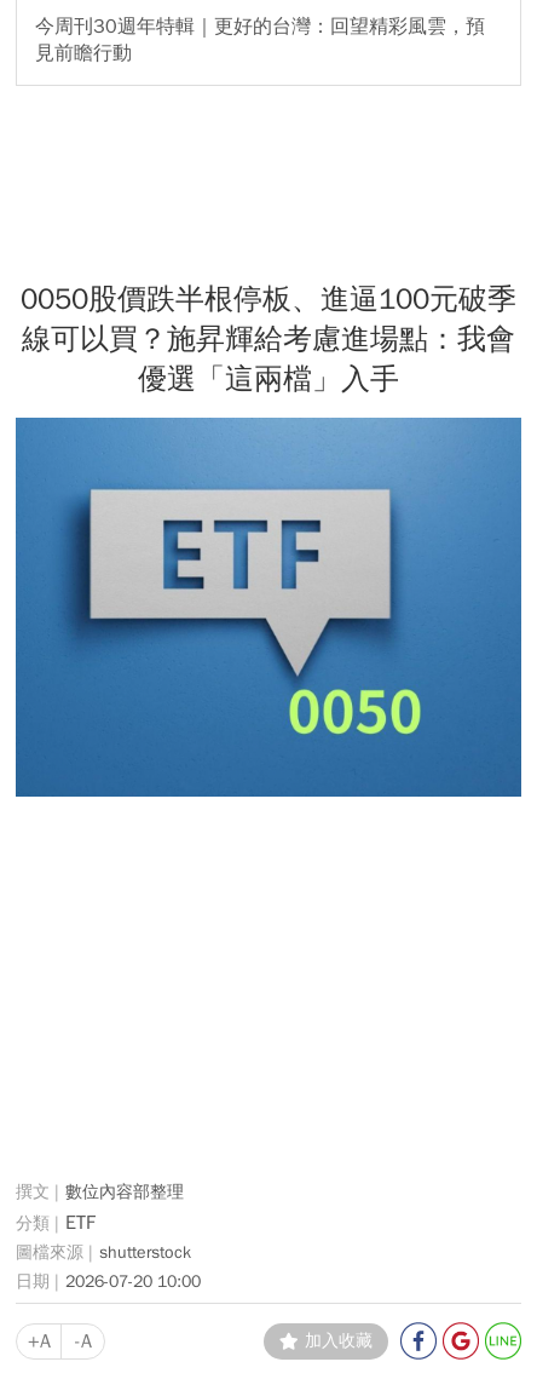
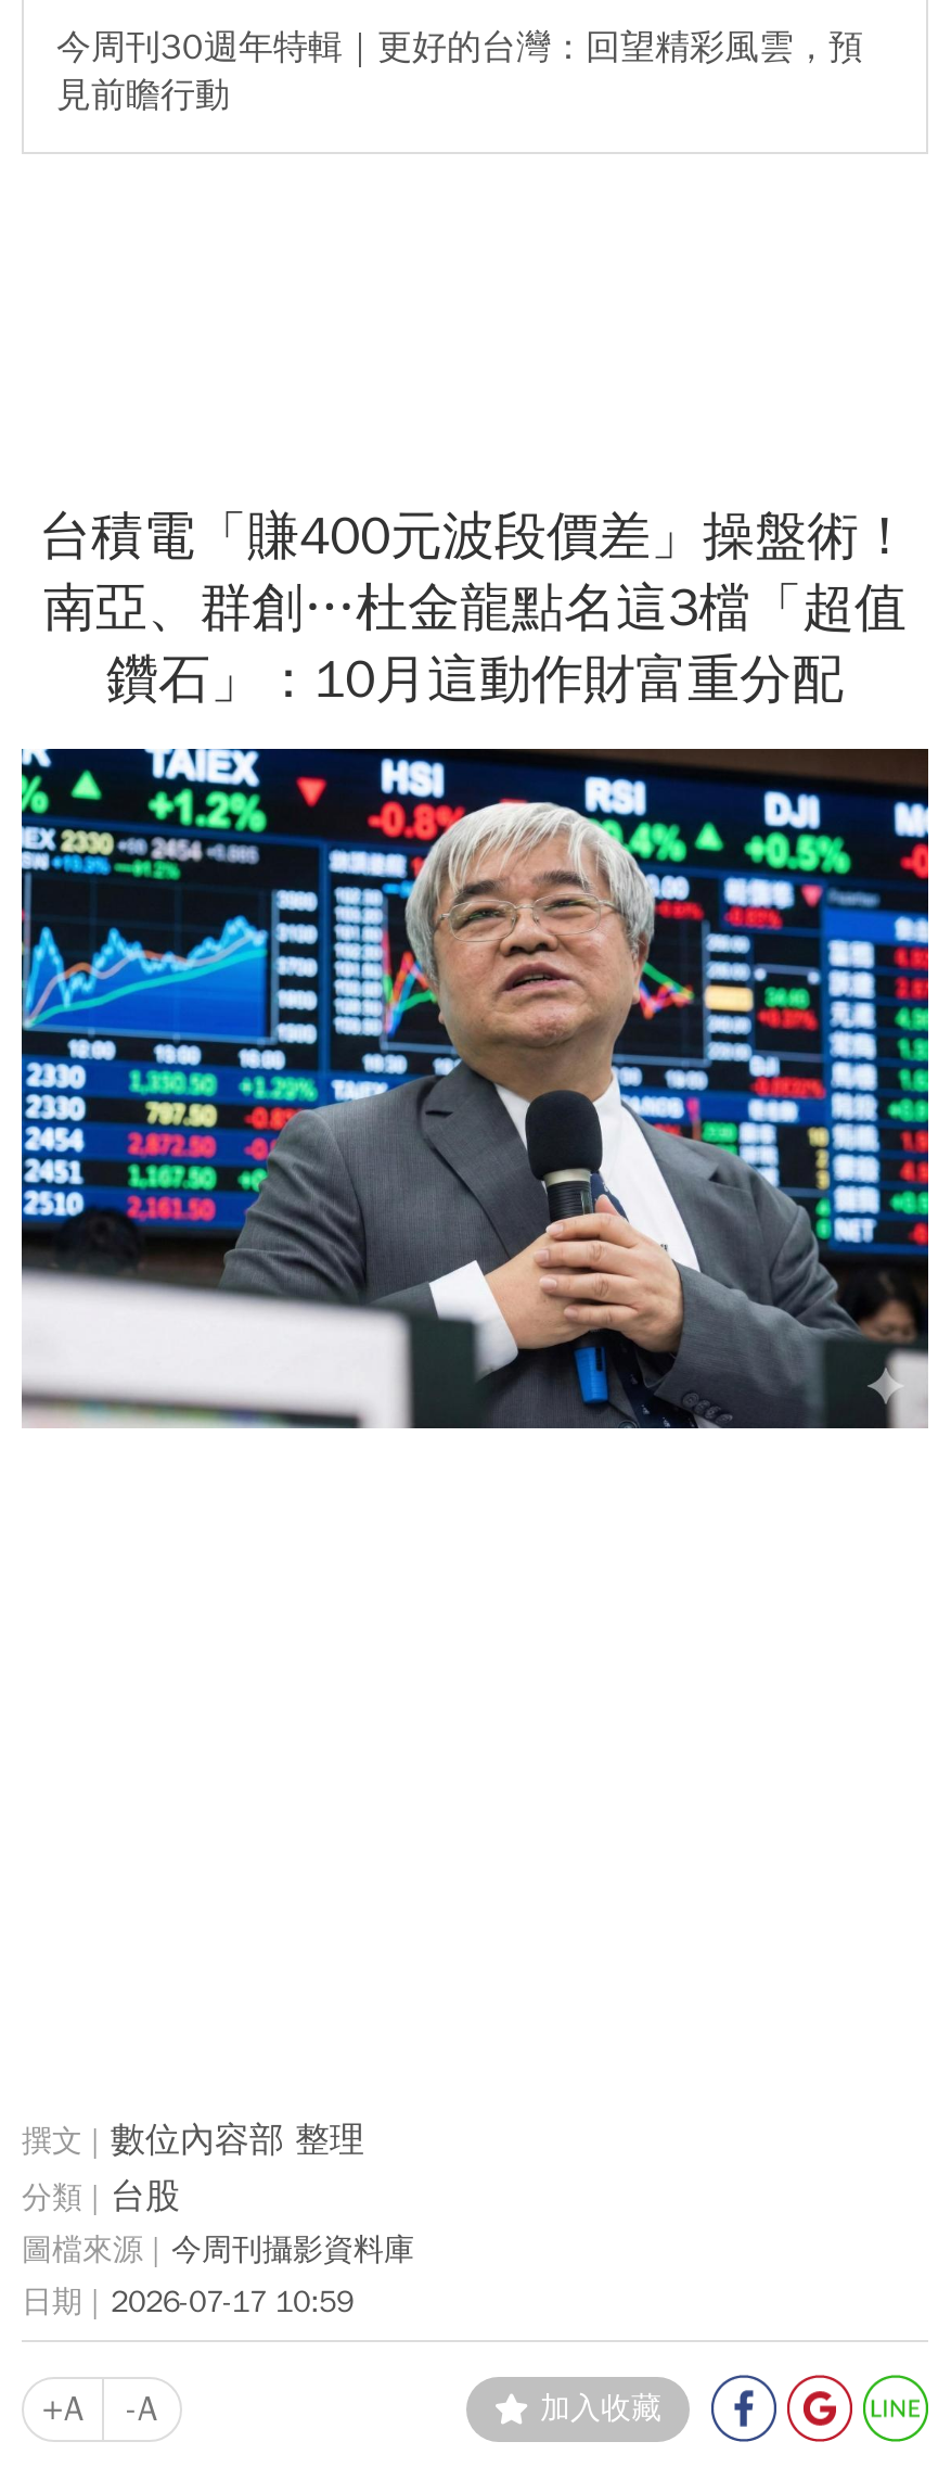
- 0050股價跌半根停板、進逼100元破季
- 線可以買？施昇輝給考慮進場點：我會
- 優選「這兩檔」入手
+ 台積電「賺400元波段價差」操盤術！
+ 南亞、群創…杜金龍點名這3檔「超值
+ 鑽石」：10月這動作財富重分配

- [image]
+ [image]

- 數位內容部整理
- ETF
- shutterstock
- 2026-07-20 10:00
+ 數位內容部 整理
+ 台股
+ 今周刊攝影資料庫
+ 2026-07-17 10:59
